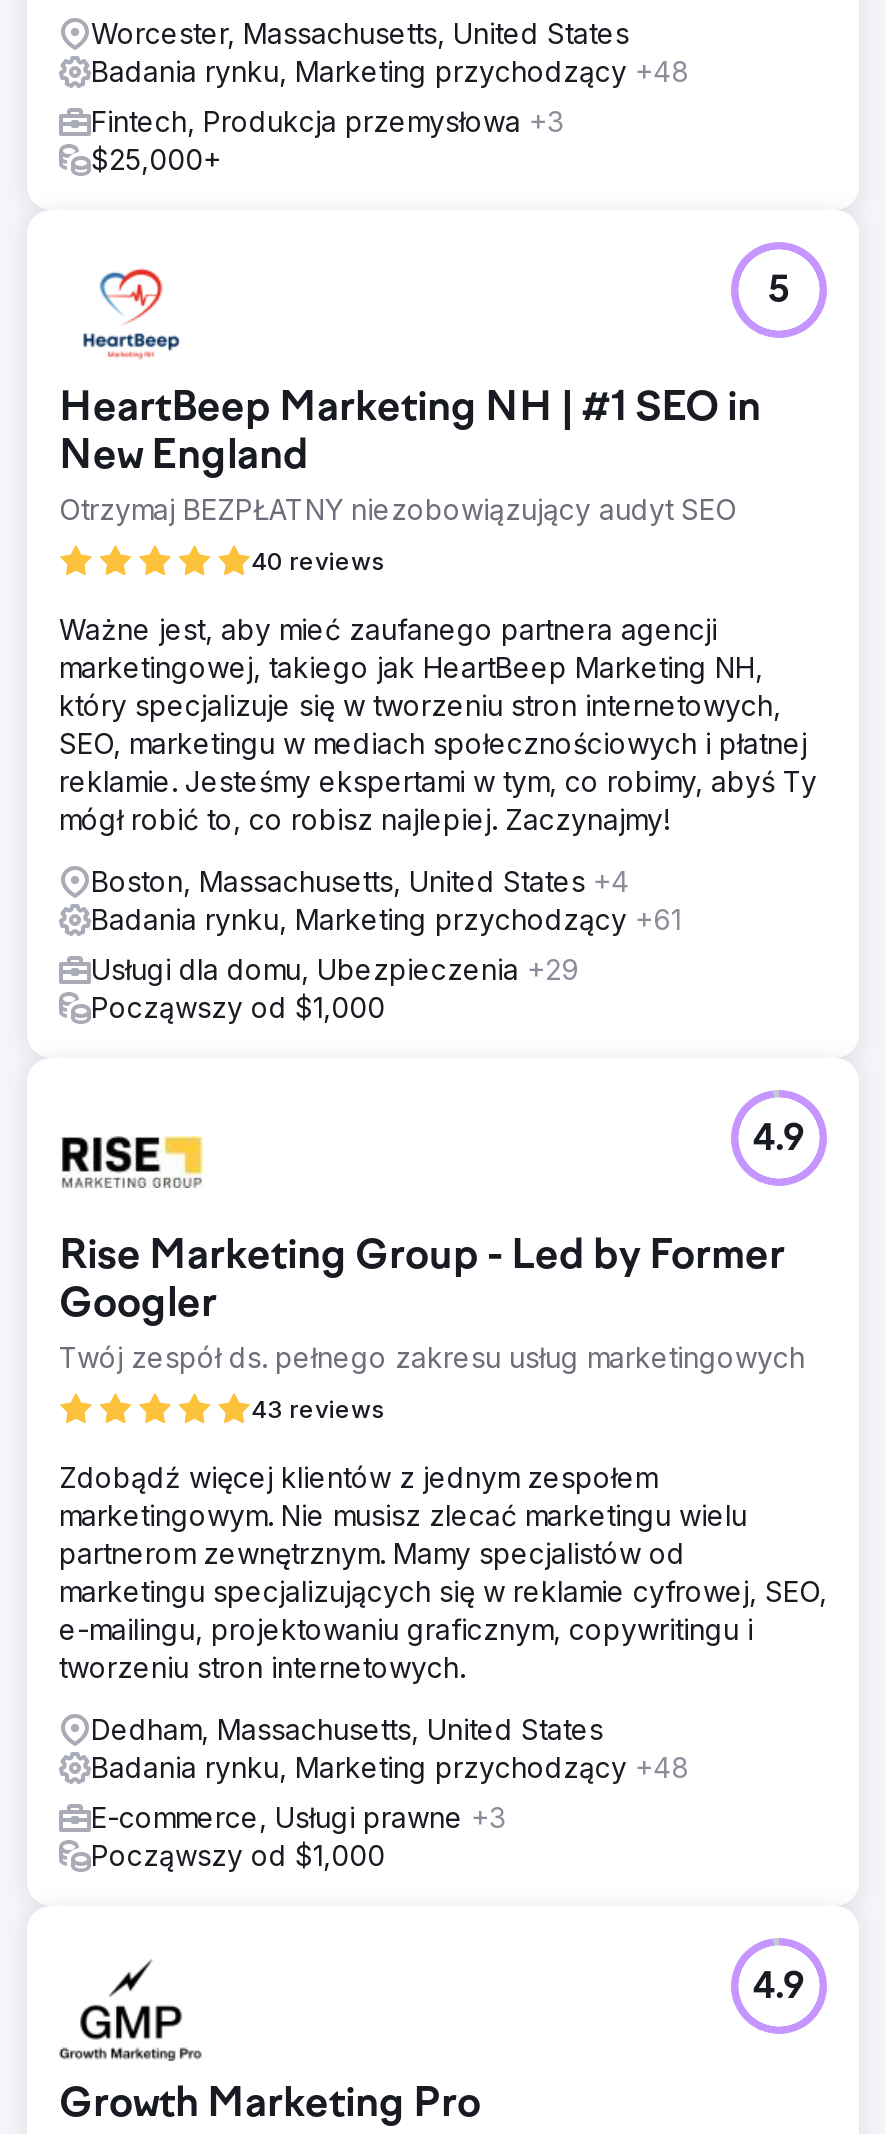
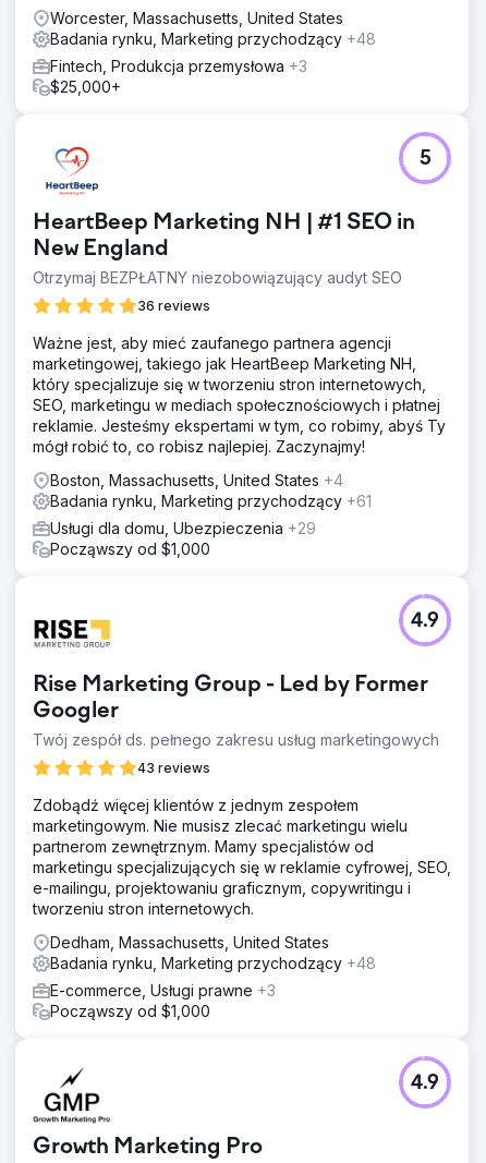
- 40 reviews
+ 36 reviews
